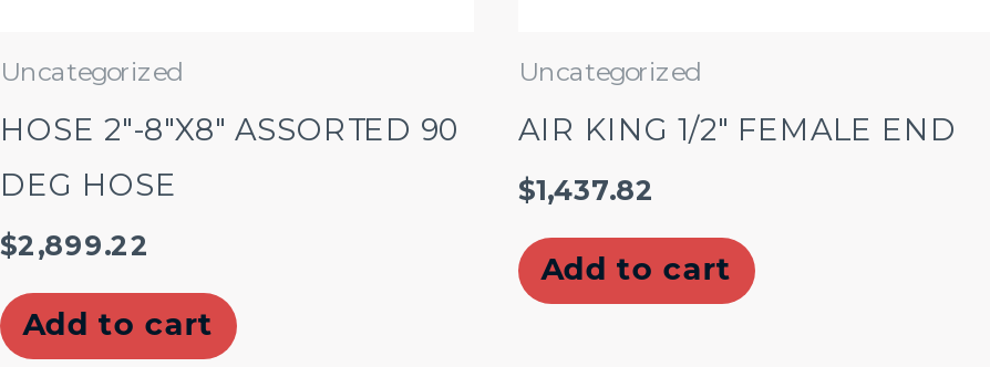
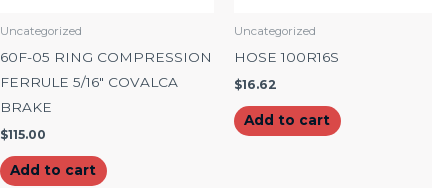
- HOSE 2″-8″X8″ ASSORTED 90
- DEG HOSE
- $2,899.22
+ 60F-05 RING COMPRESSION
+ FERRULE 5/16″ COVALCA
+ BRAKE
+ $115.00

- AIR KING 1/2″ FEMALE END
+ HOSE 100R16S

- $1,437.82
+ $16.62
